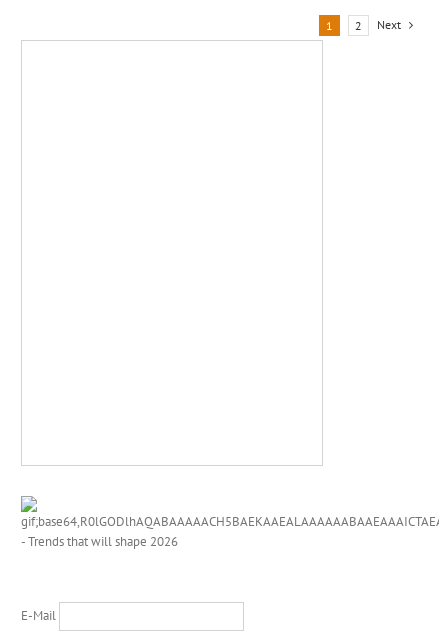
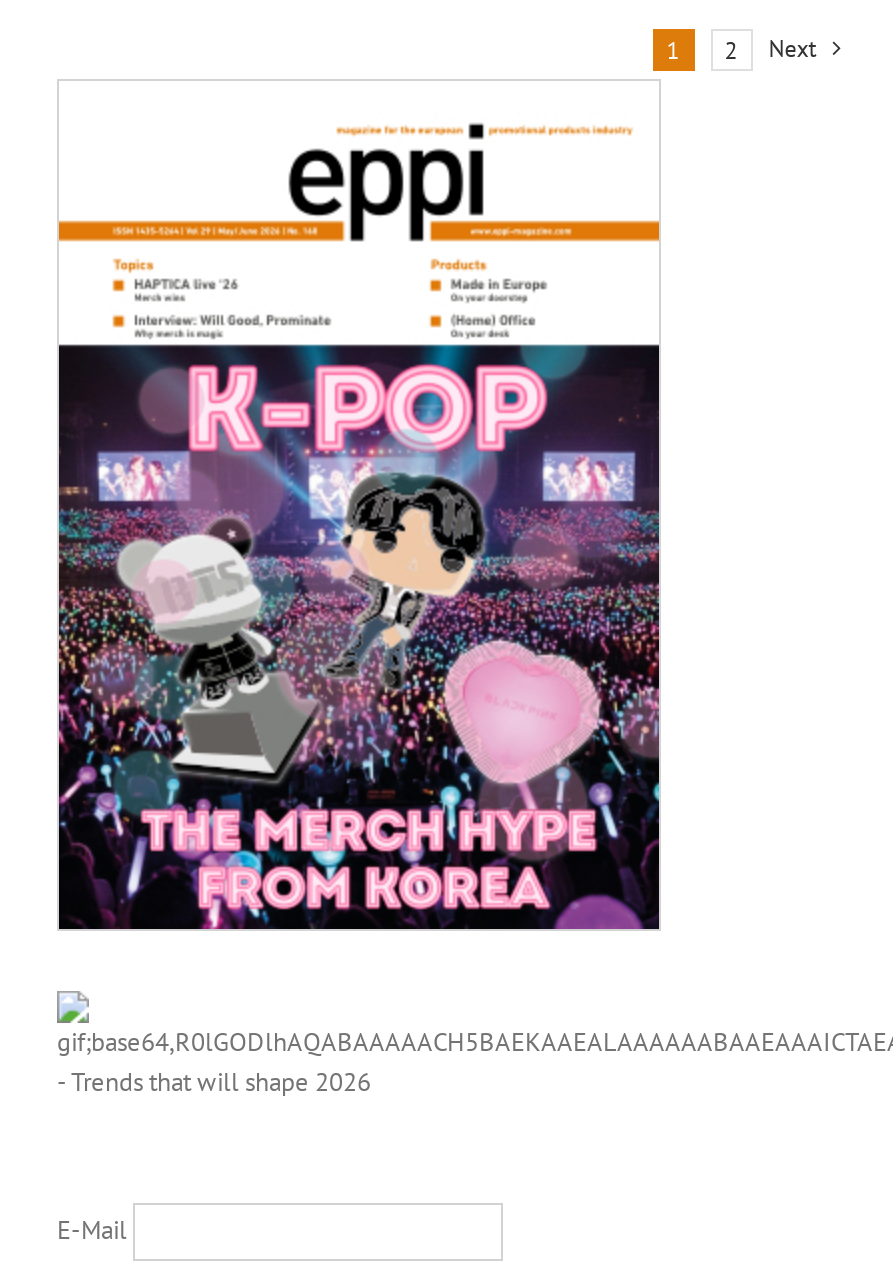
+ [image]

+ [image]
